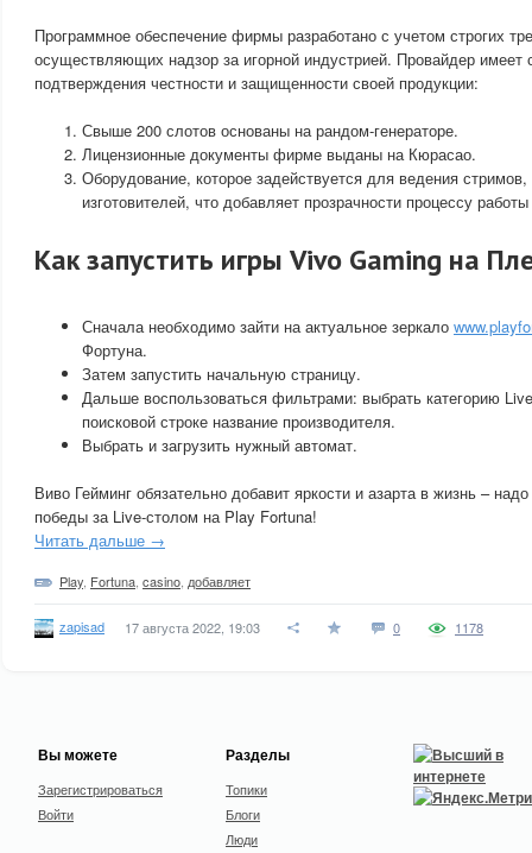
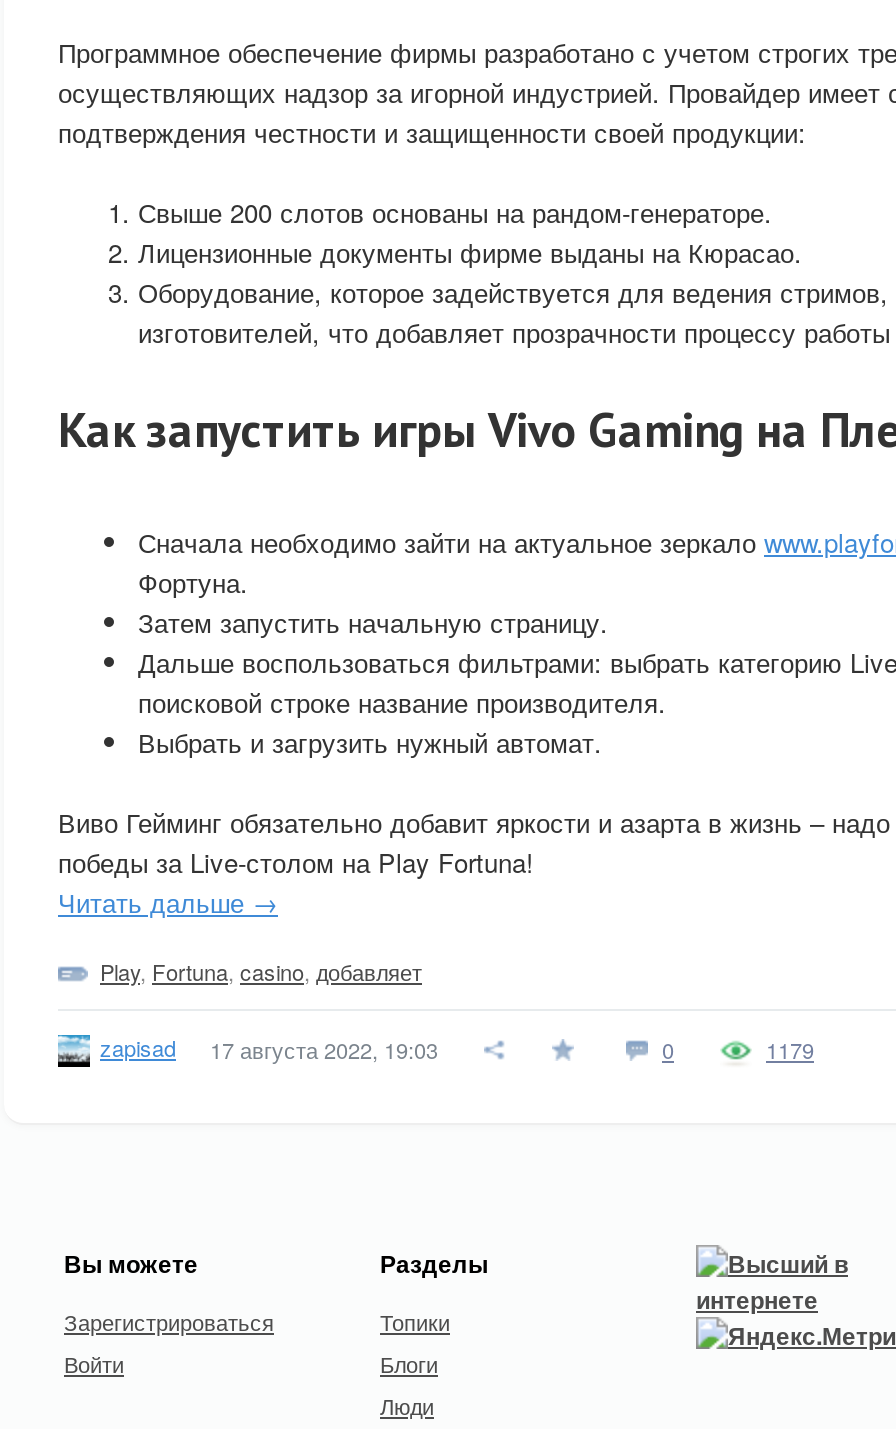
- 1178
+ 1179
